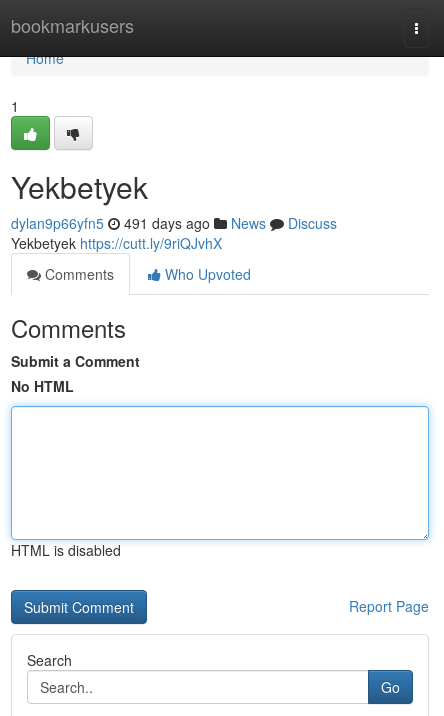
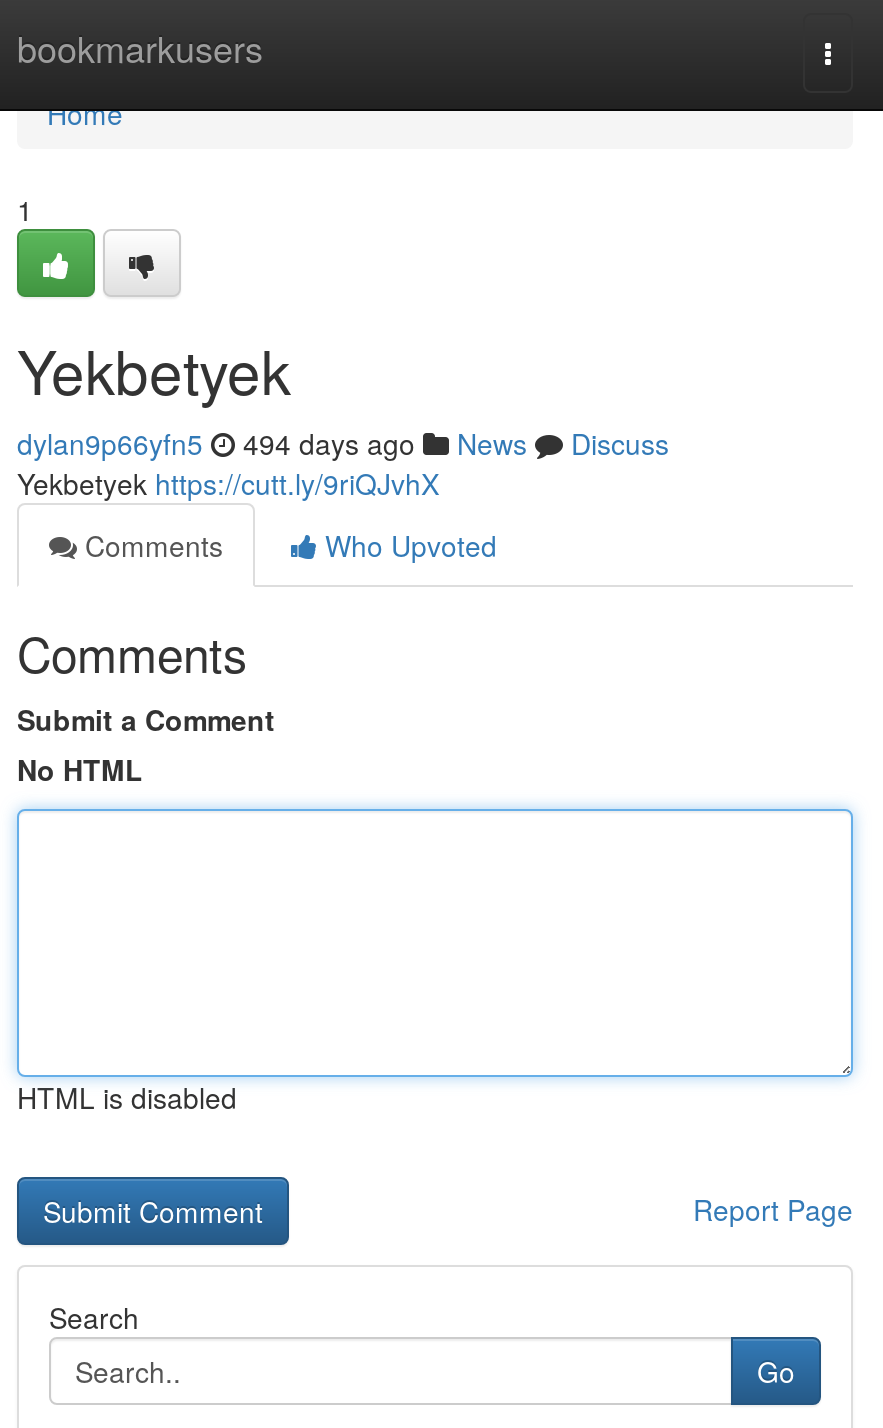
- dylan9p66yfn5 491 days ago News Discuss
+ dylan9p66yfn5 494 days ago News Discuss
